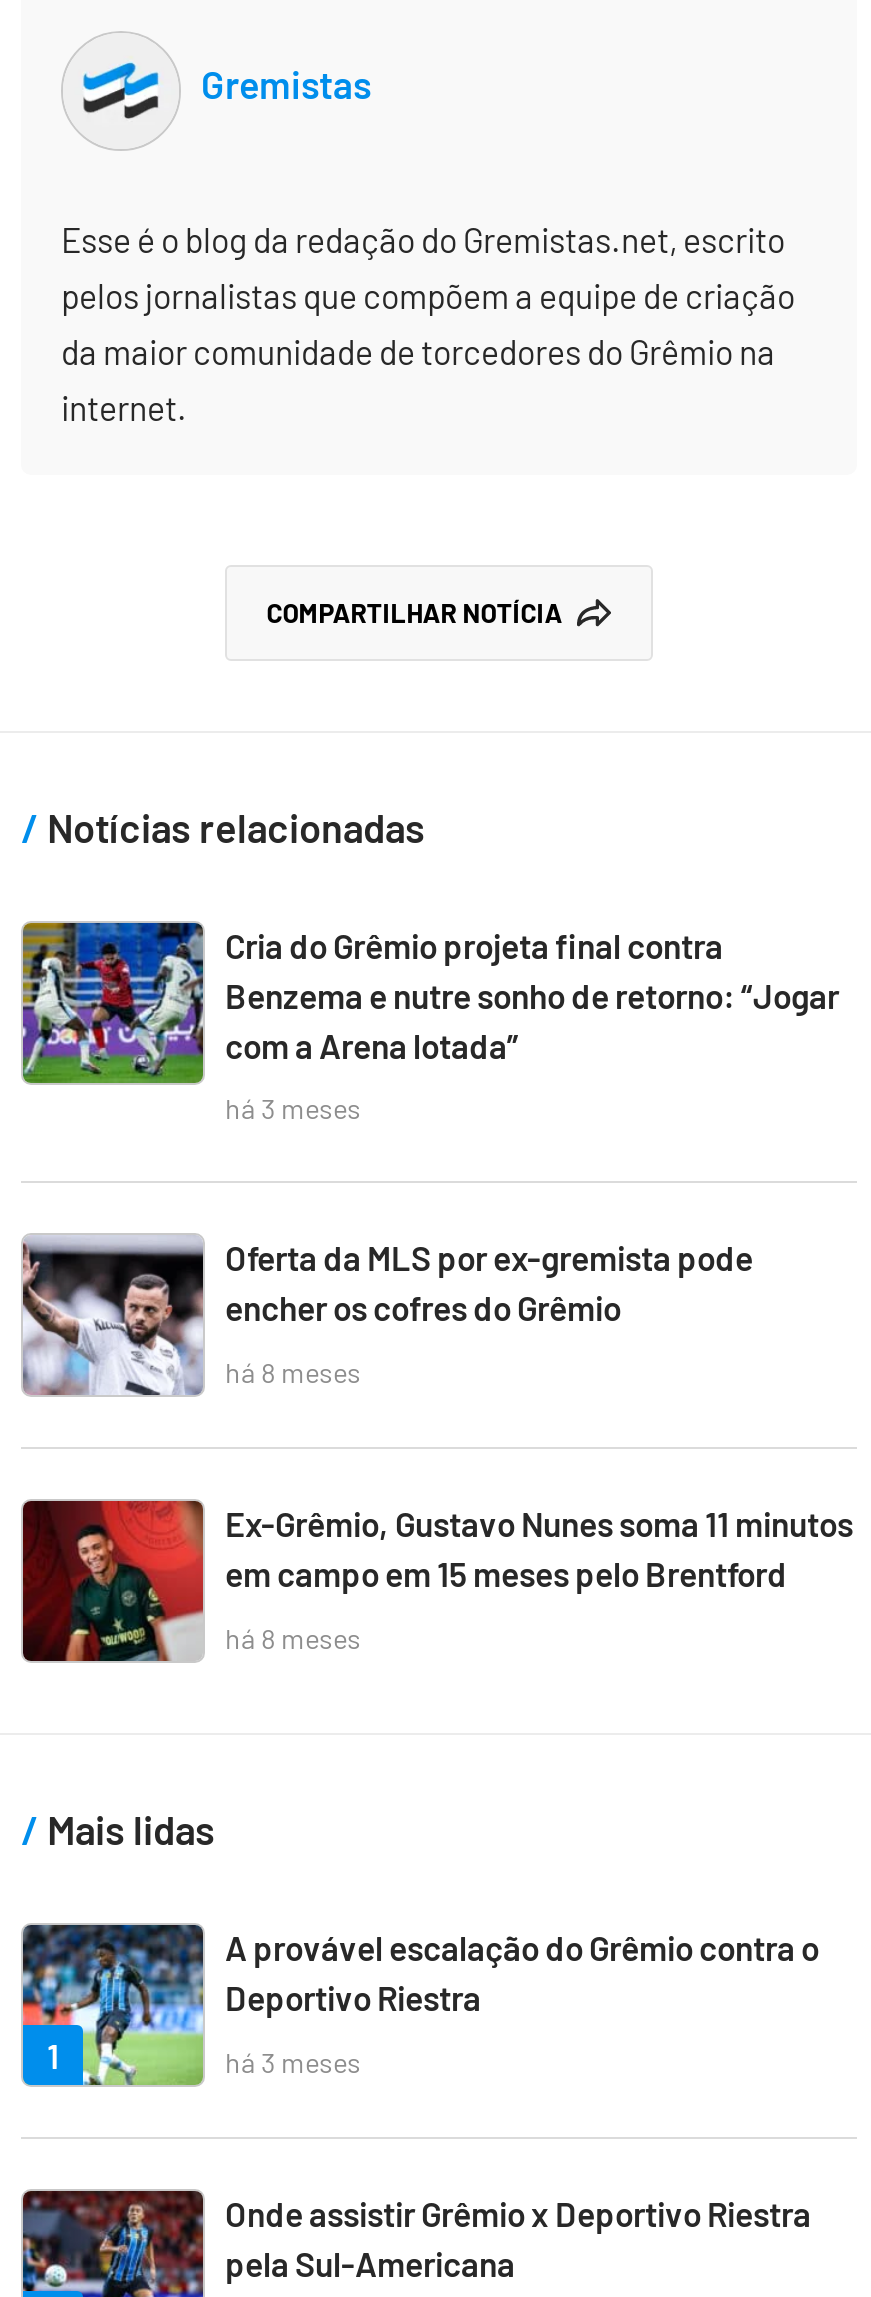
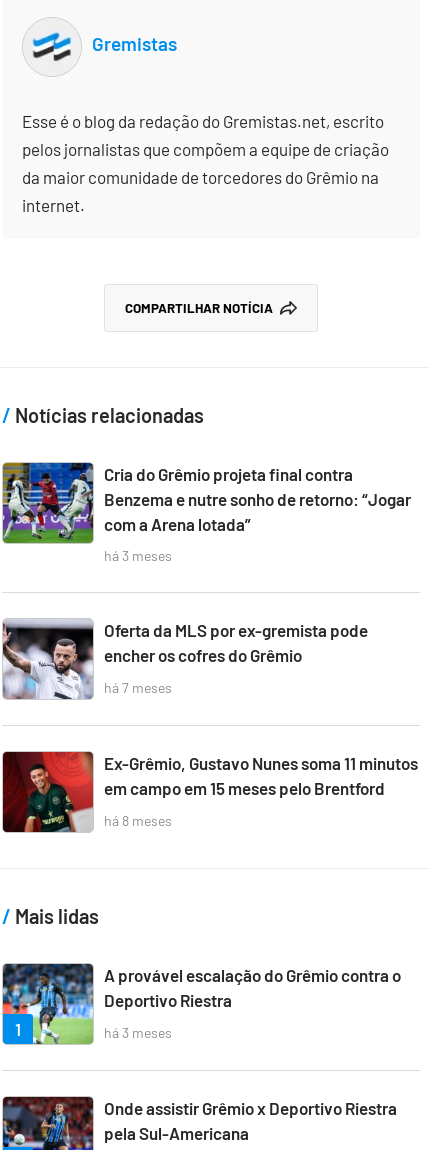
- há 8 meses
+ há 7 meses
